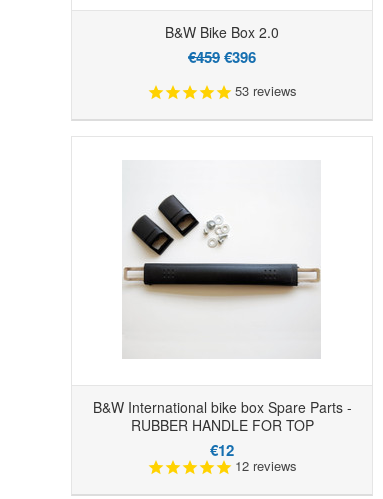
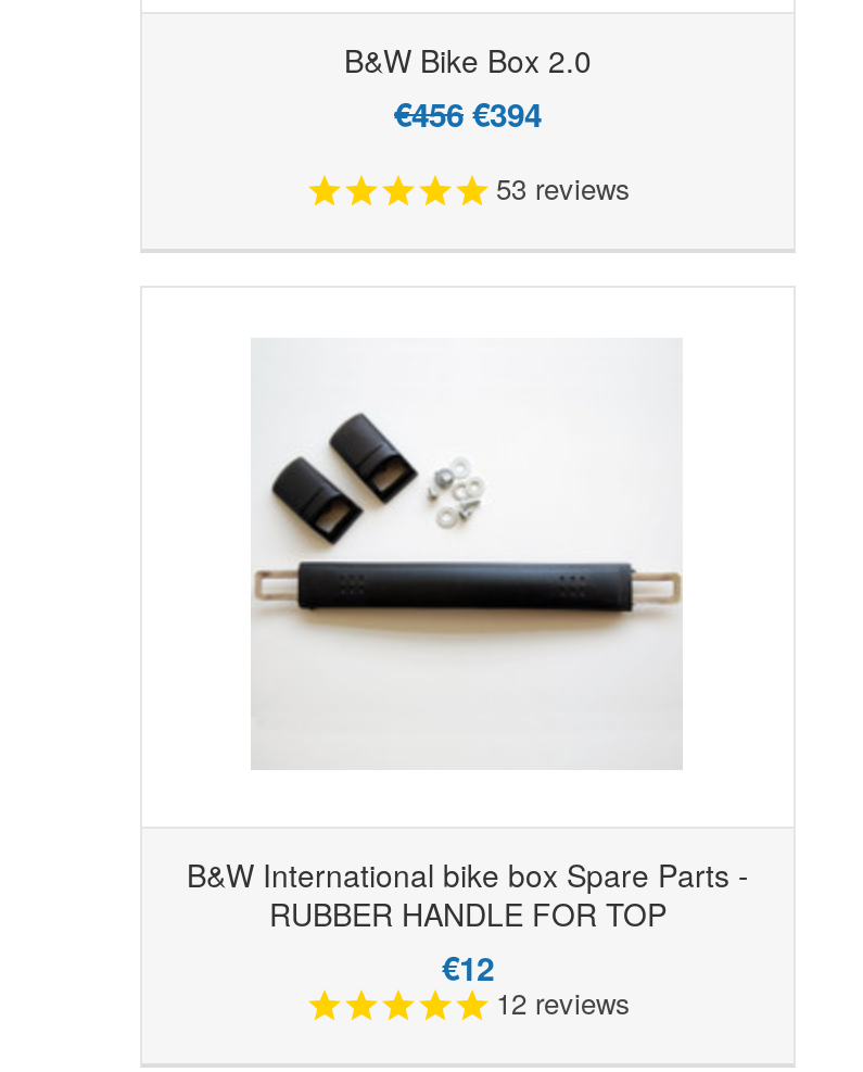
- €459 €396
+ €456 €394
